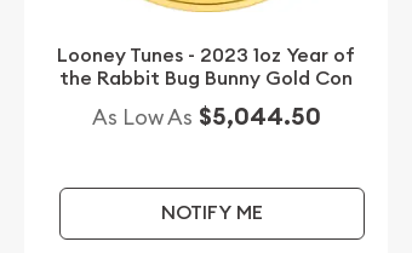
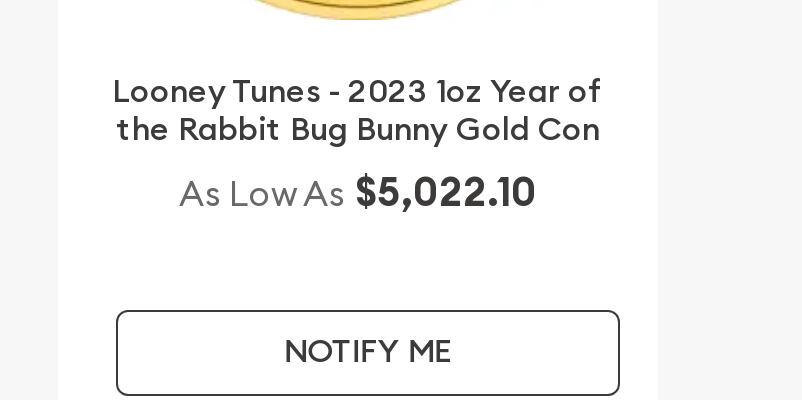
- As Low As $5,044.50
+ As Low As $5,022.10
